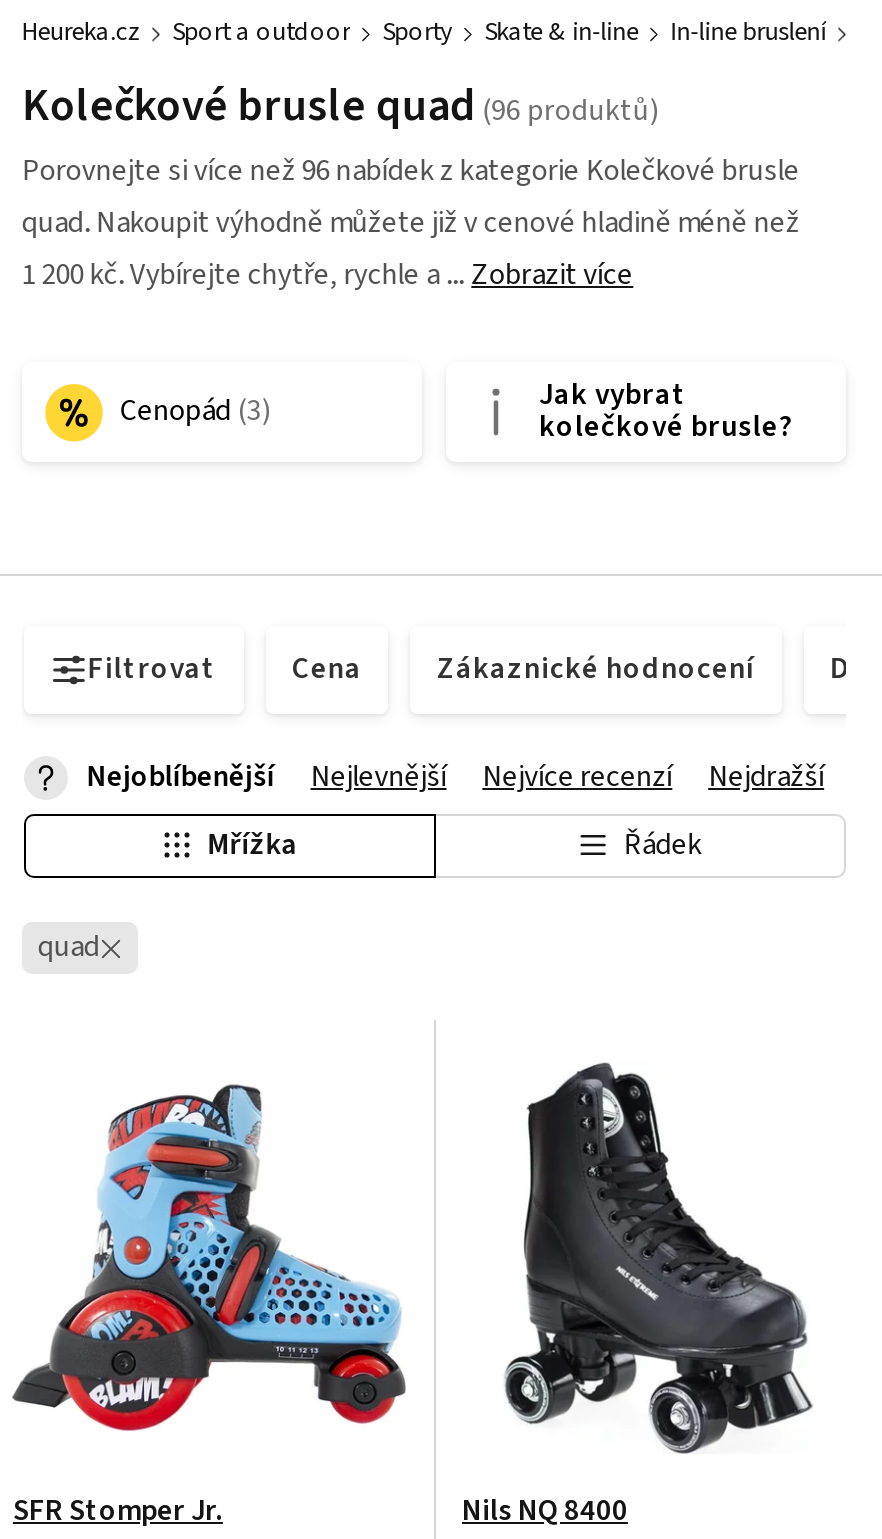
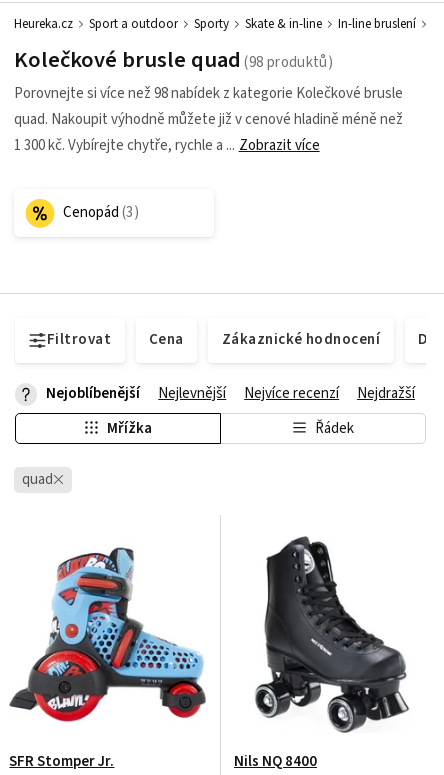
- Porovnejte si více než 96 nabídek z kategorie Kolečkové brusle
+ Porovnejte si více než 98 nabídek z kategorie Kolečkové brusle

- 1 200 kč. Vybírejte chytře, rychle a
+ 1 300 kč. Vybírejte chytře, rychle a

- Jak vybrat
- kolečkové brusle?
